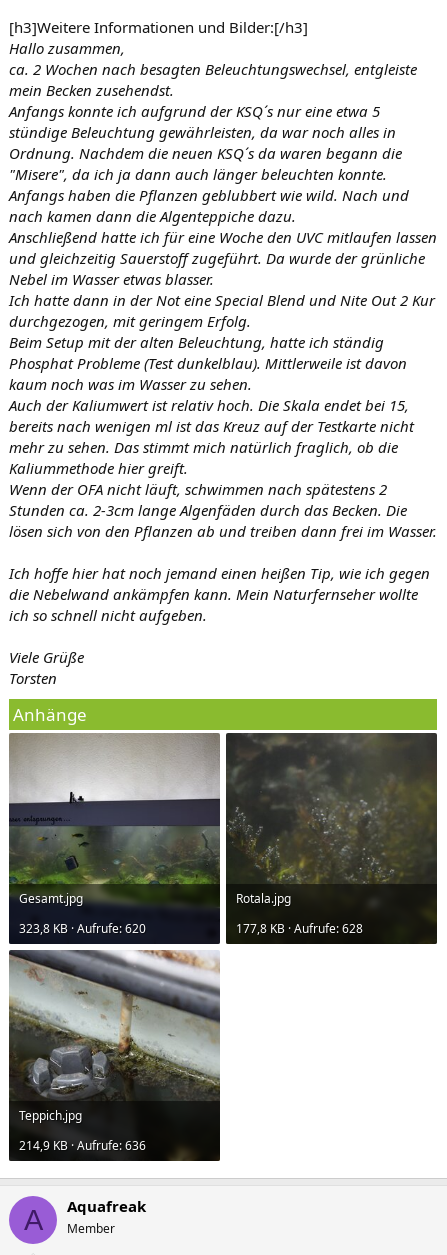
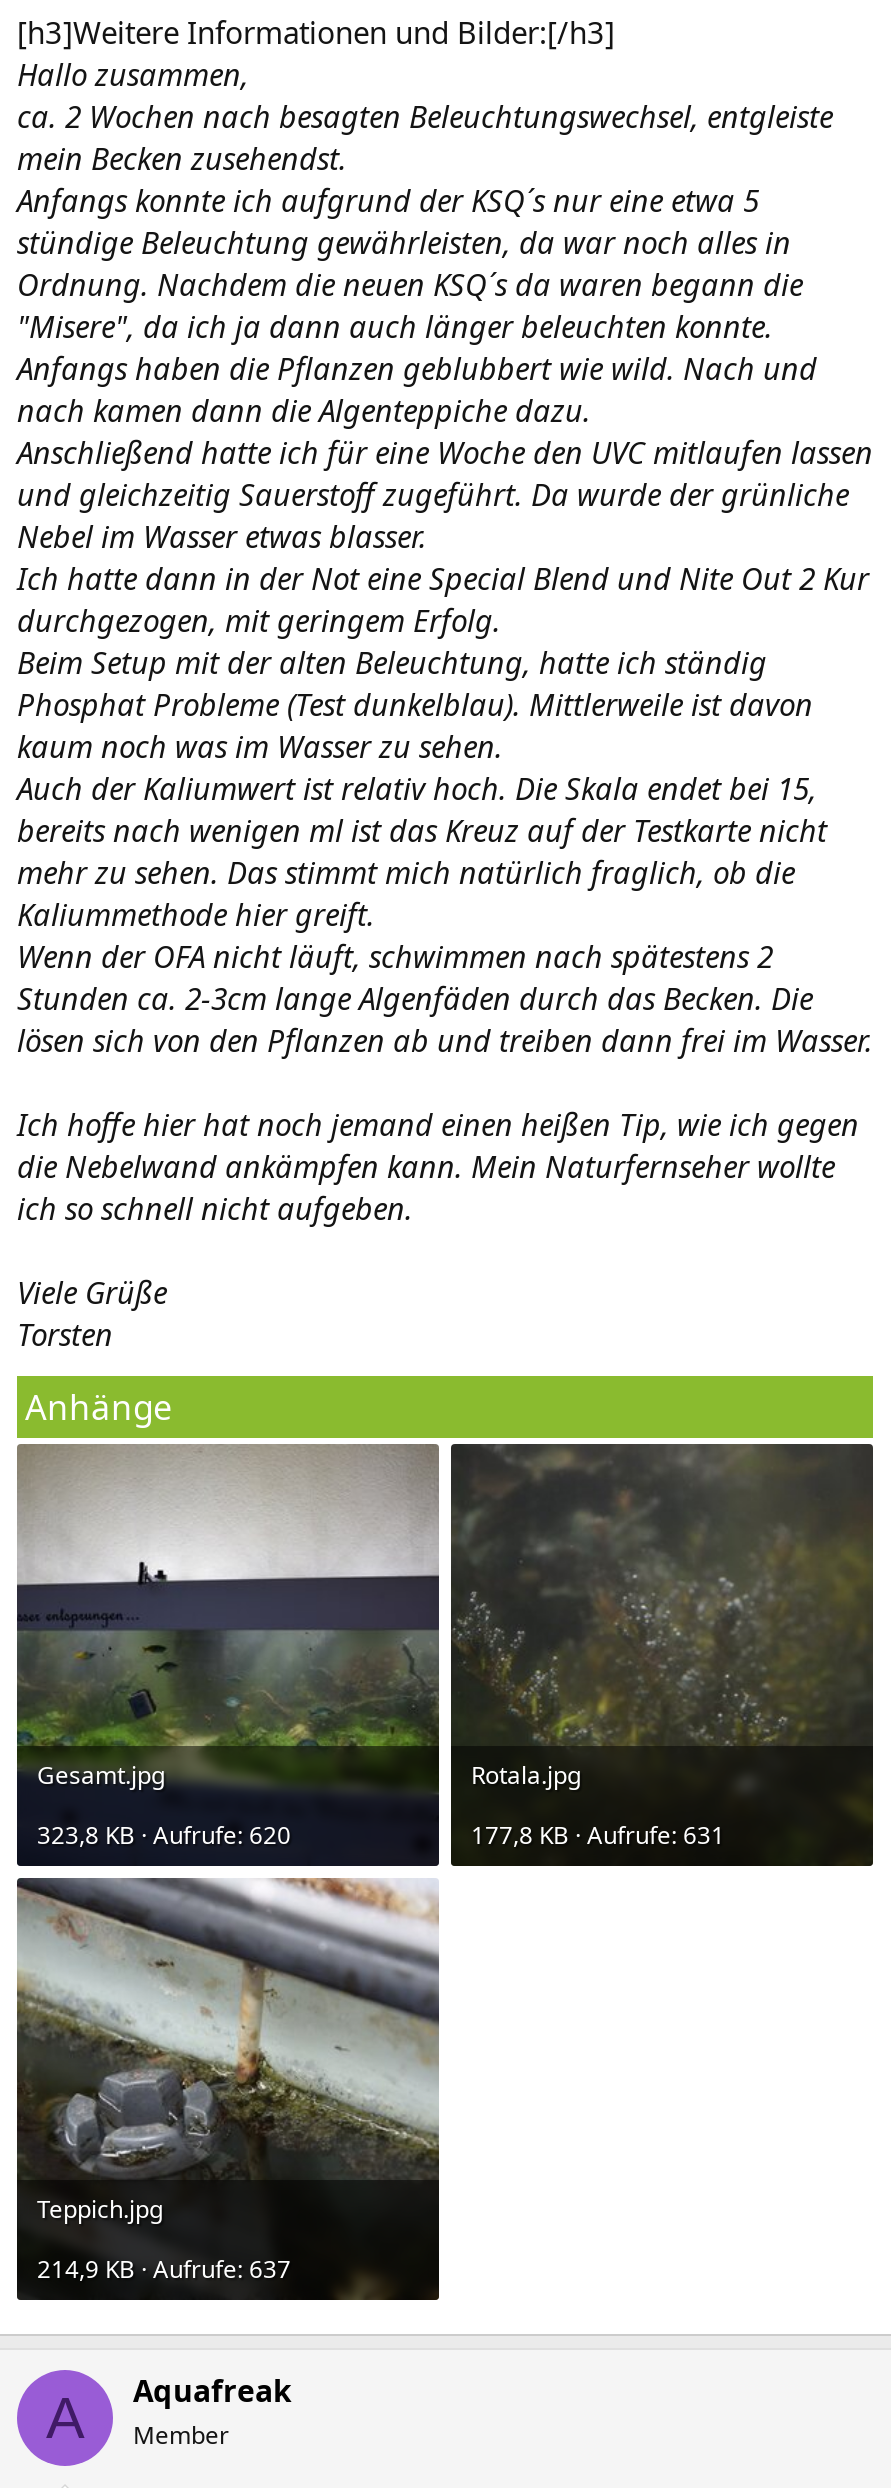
- 177,8 KB · Aufrufe: 628
+ 177,8 KB · Aufrufe: 631

- 214,9 KB · Aufrufe: 636
+ 214,9 KB · Aufrufe: 637
